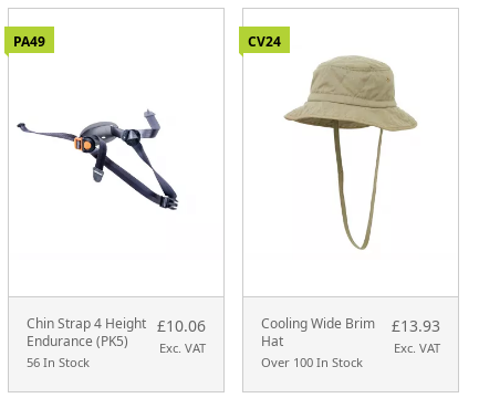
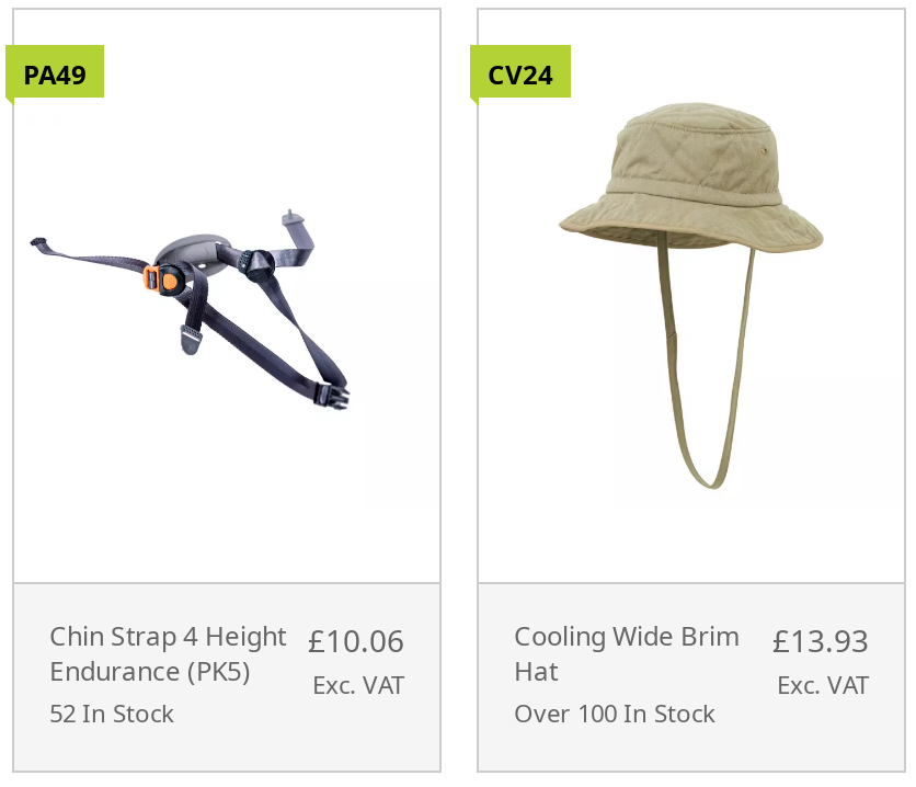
- 56 In Stock
+ 52 In Stock
